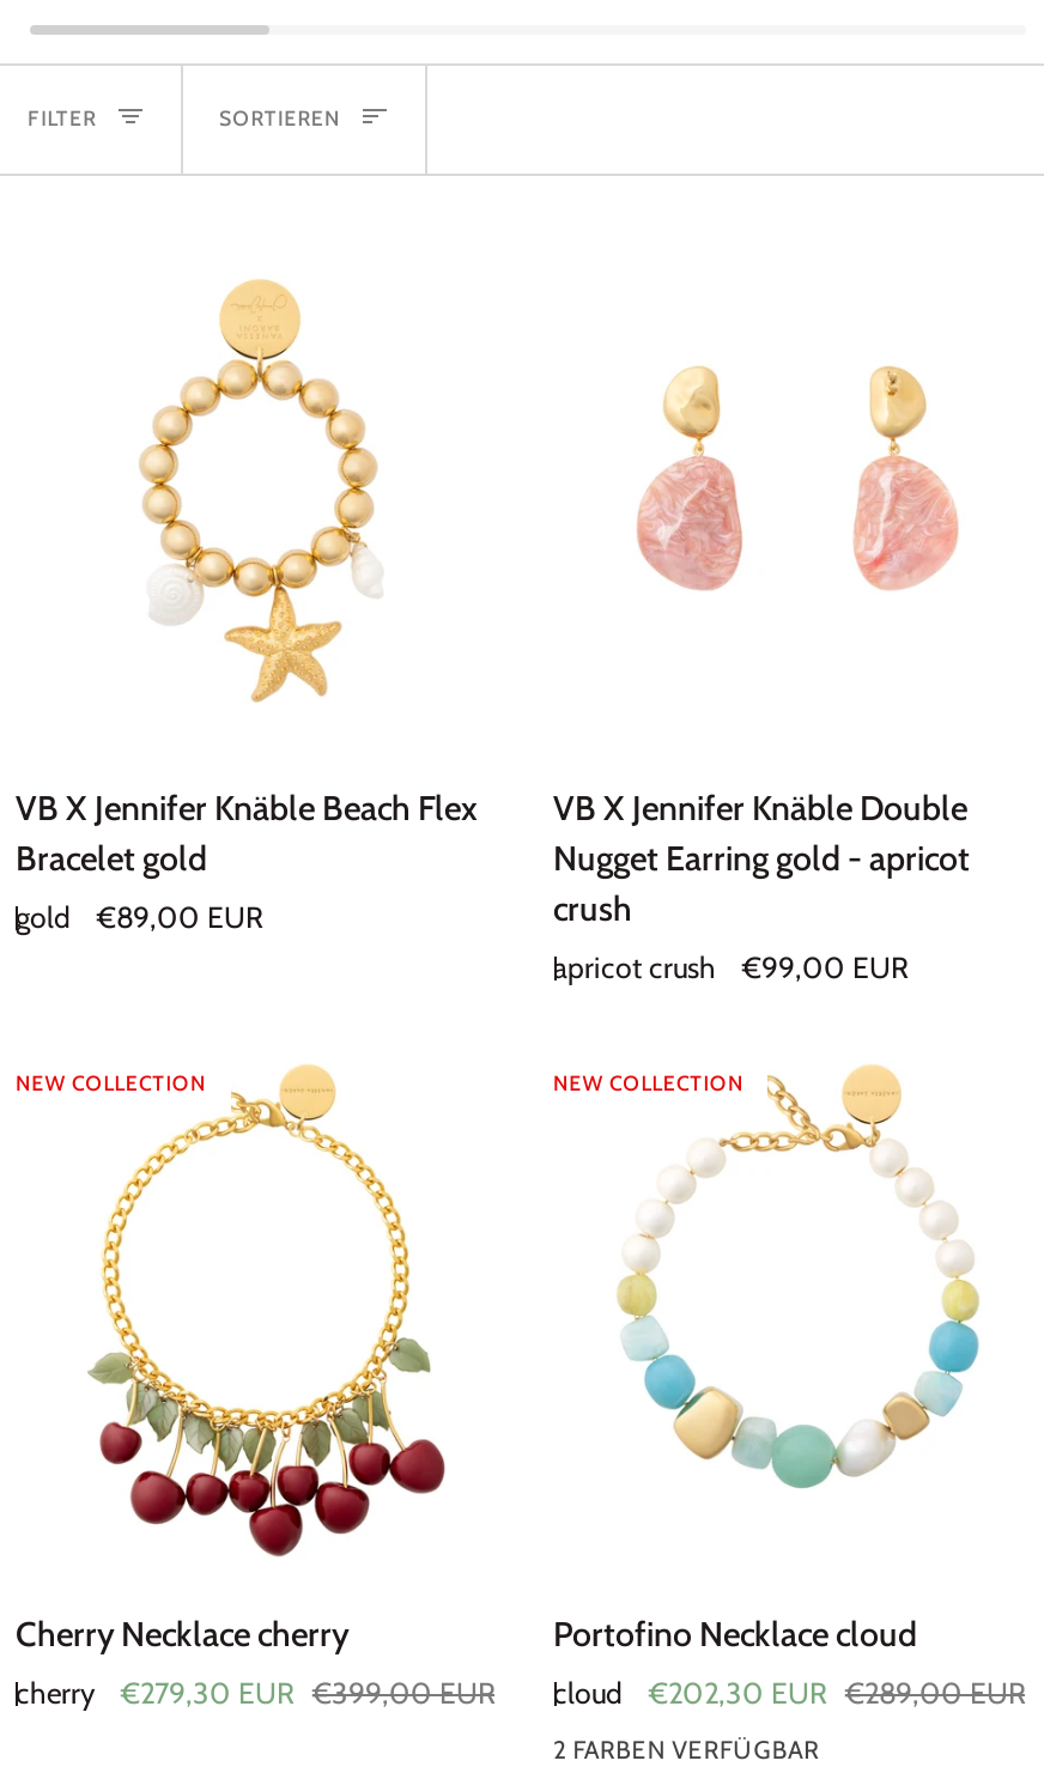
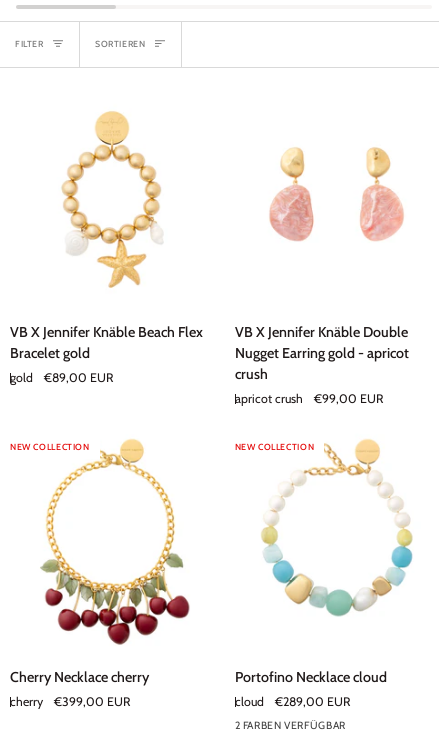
- €279,30 EUR €399,00 EUR
+ €399,00 EUR

- €202,30 EUR €289,00 EUR
+ €289,00 EUR
